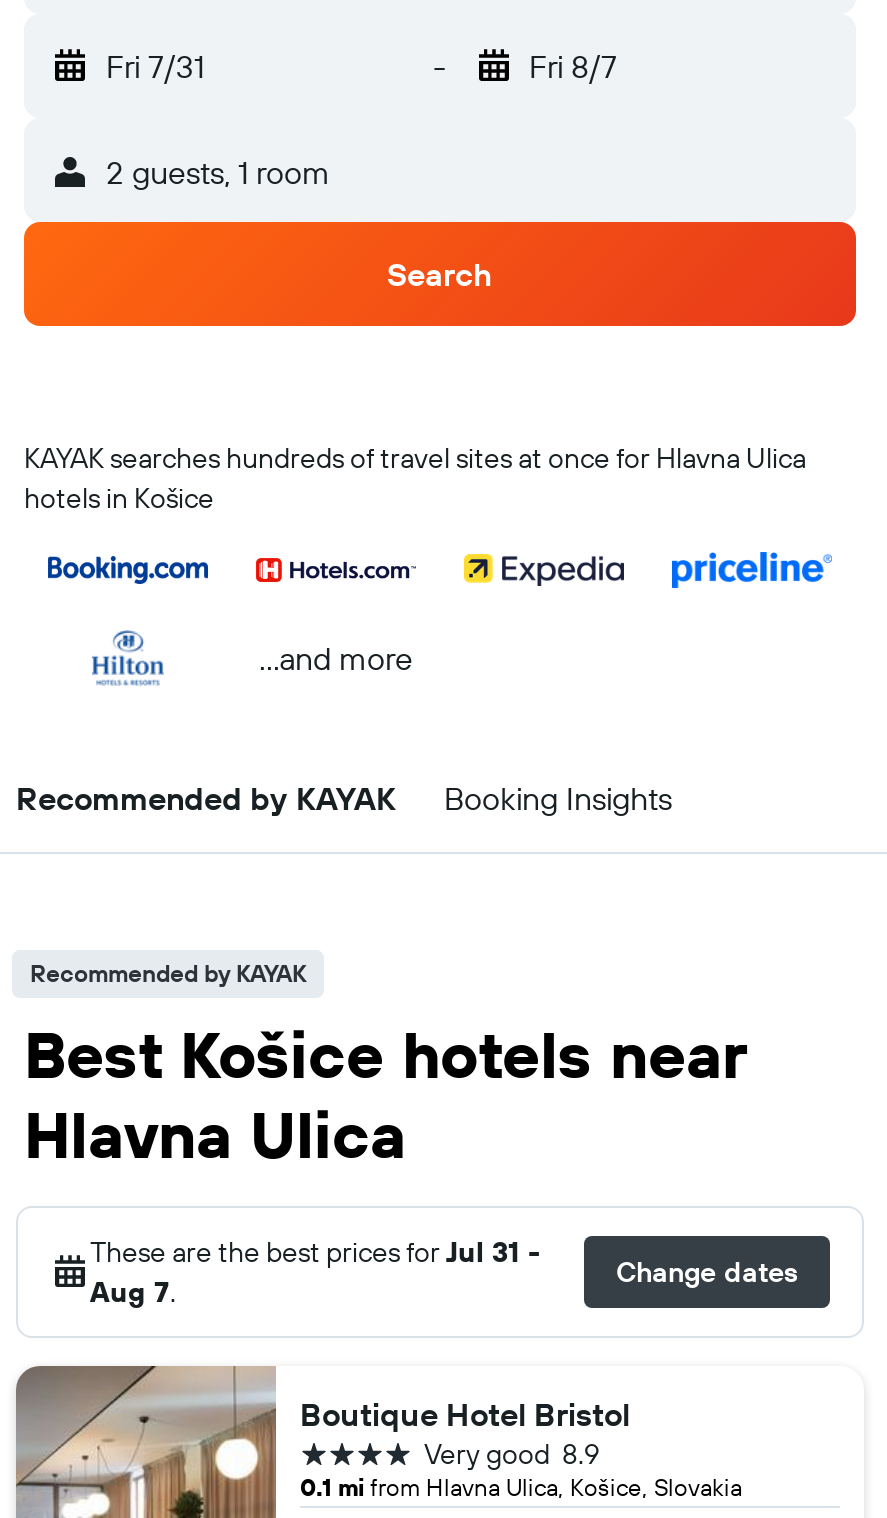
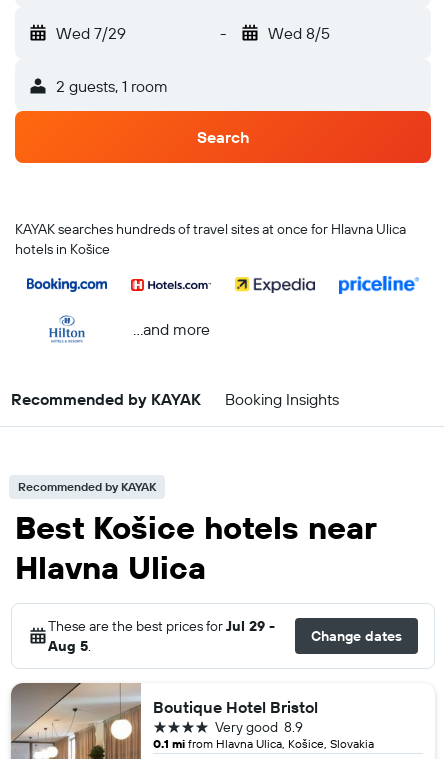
- Fri 7/31
+ Wed 7/29

- Fri 8/7
+ Wed 8/5

- These are the best prices for Jul 31 -
+ These are the best prices for Jul 29 -

- Aug 7.
+ Aug 5.
